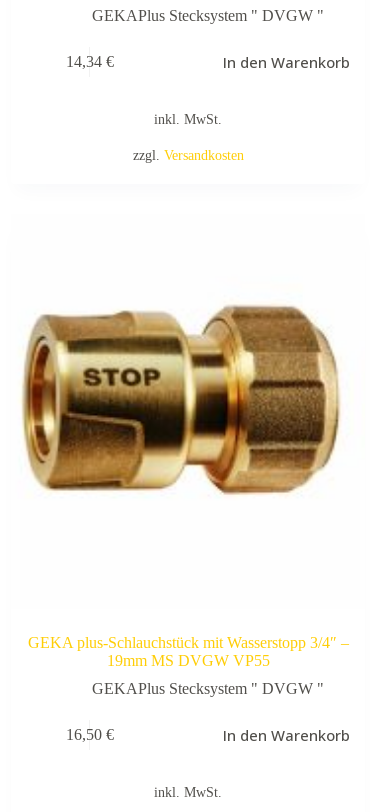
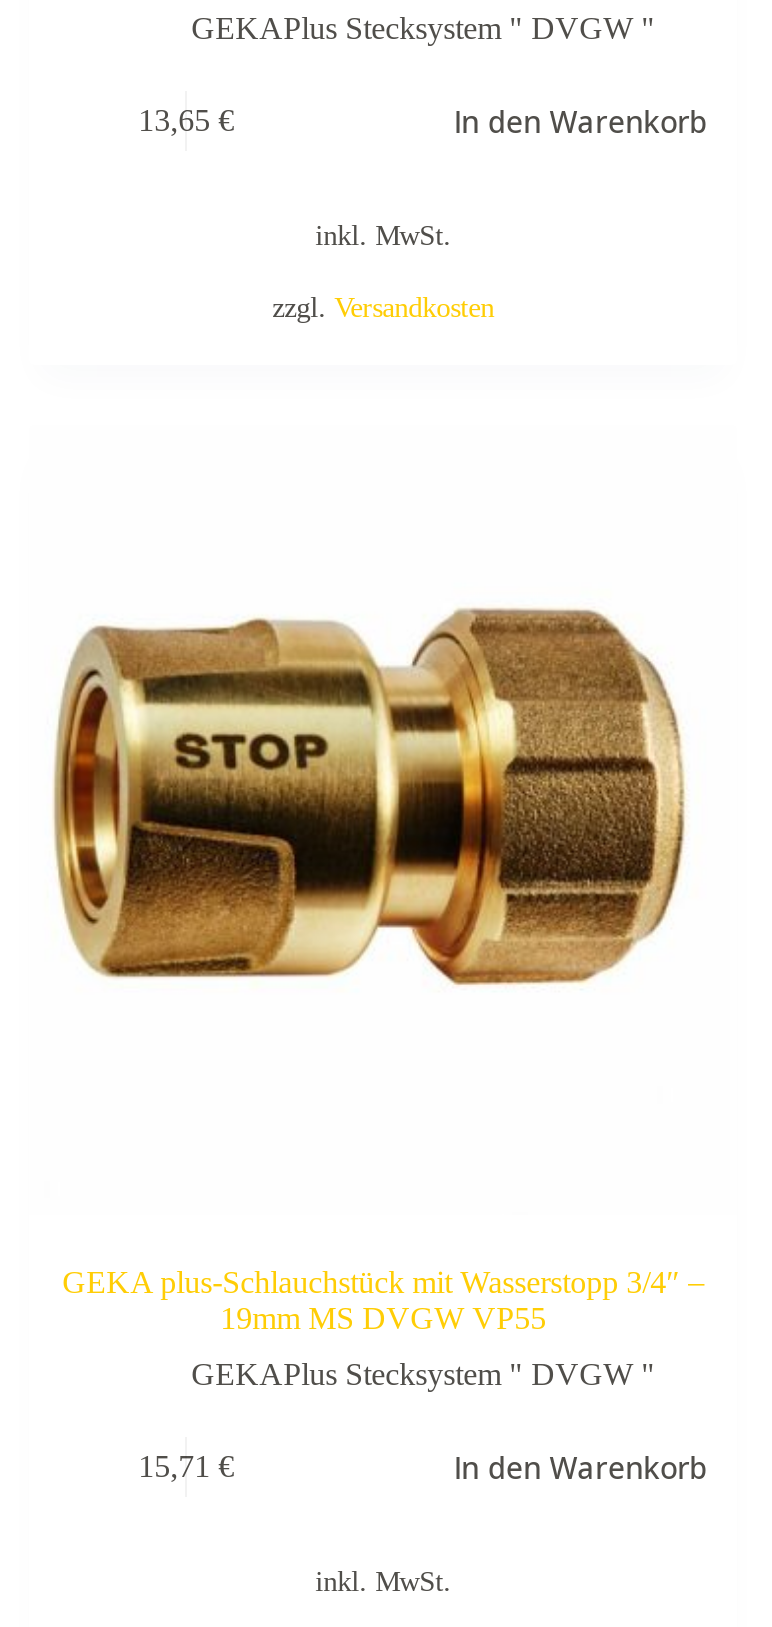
- 14,34 €
+ 13,65 €

- 16,50 €
+ 15,71 €
